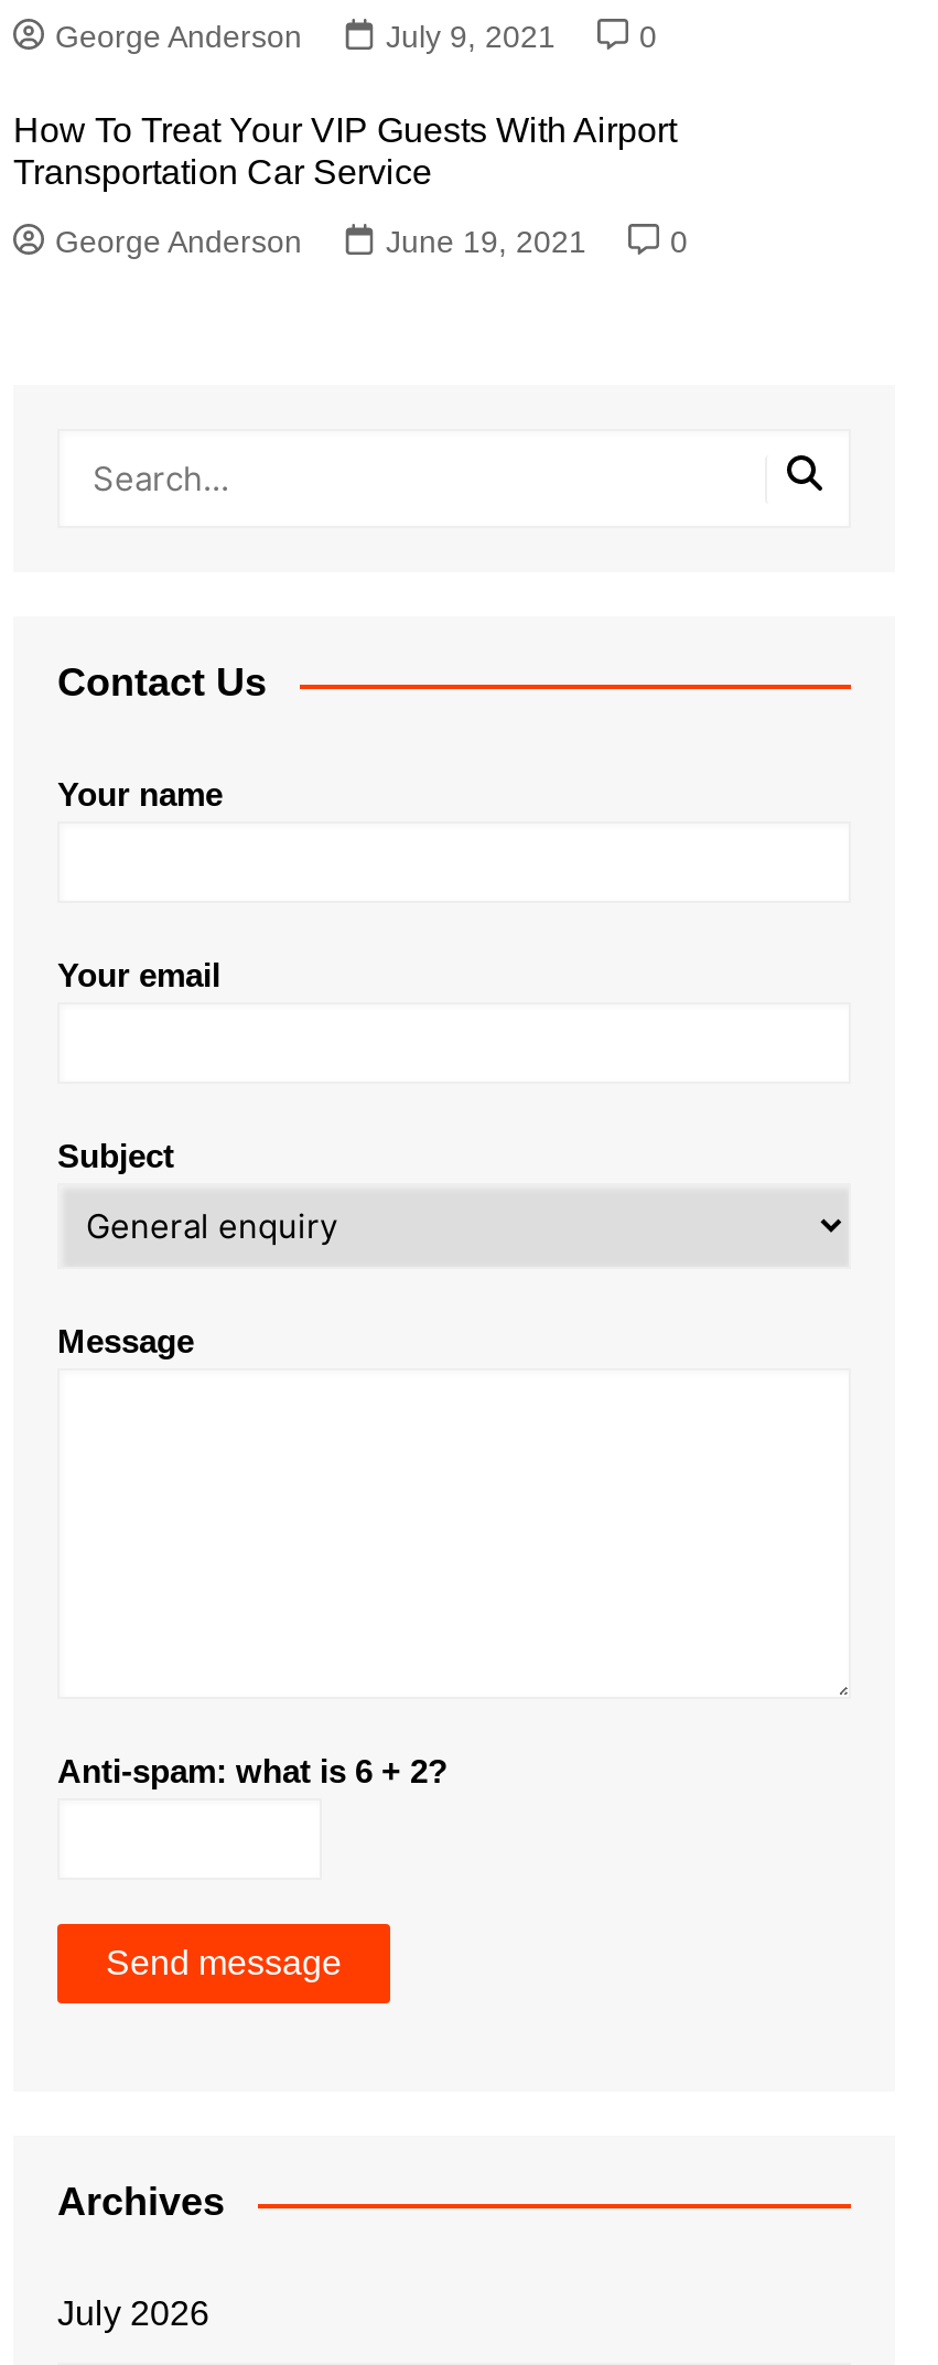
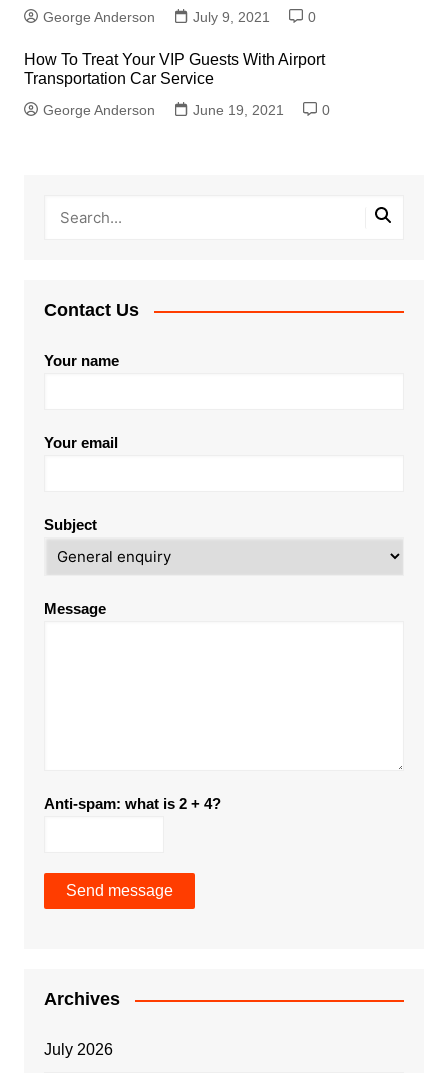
- Anti-spam: what is 6 + 2?
+ Anti-spam: what is 2 + 4?
